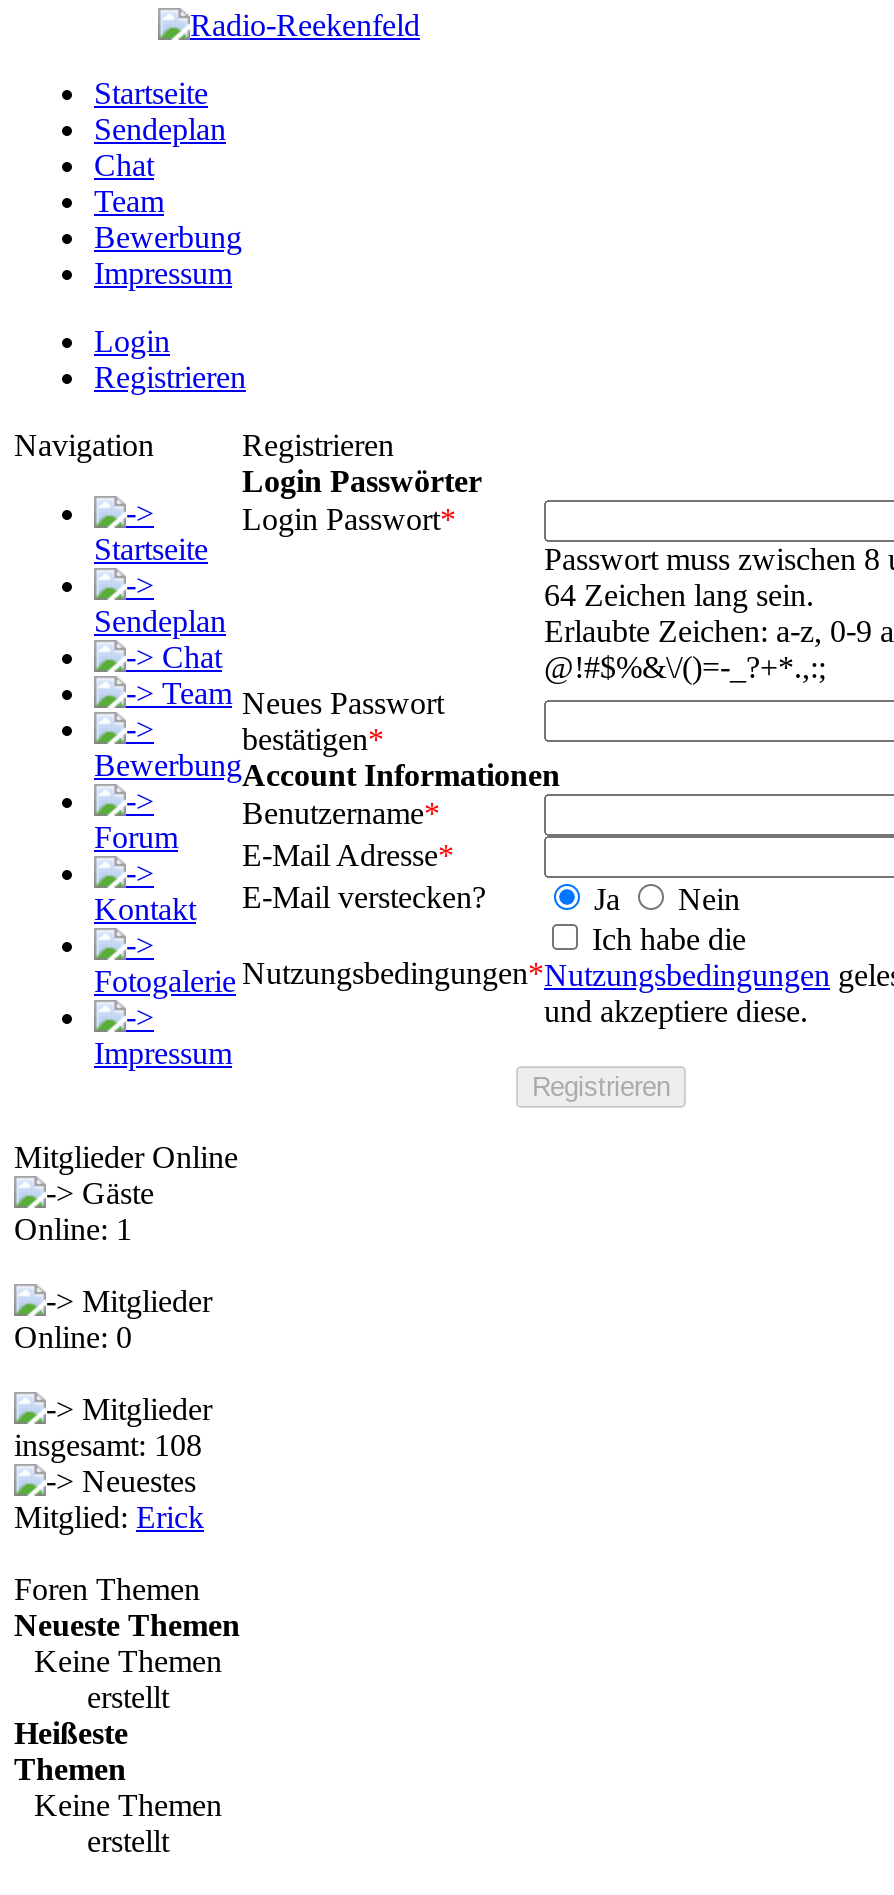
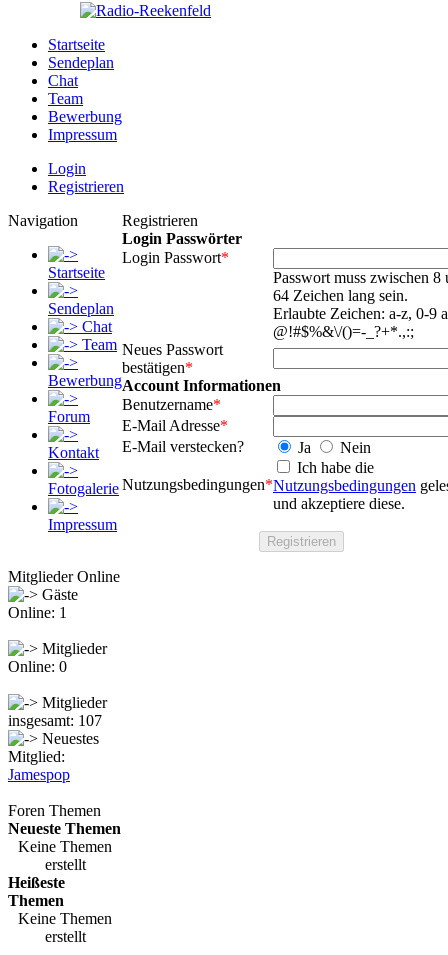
- insgesamt: 108
+ insgesamt: 107

- Mitglied: Erick
+ Mitglied:
+ Jamespop
